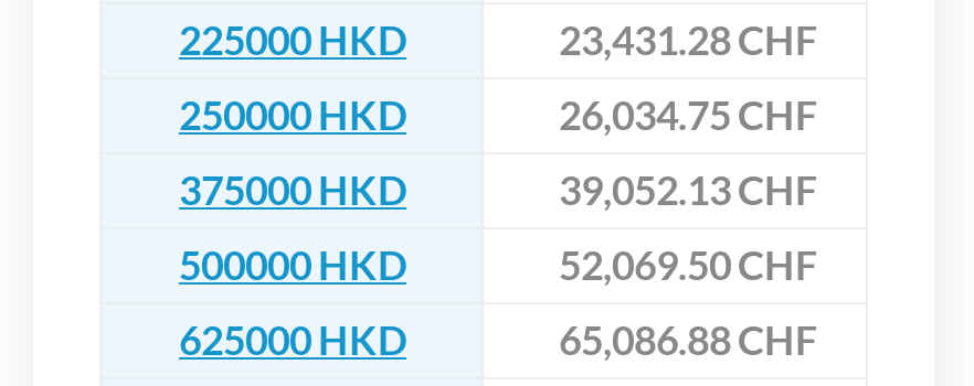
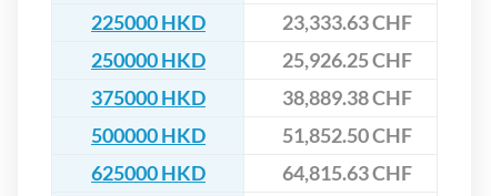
- 23,431.28 CHF
+ 23,333.63 CHF

- 26,034.75 CHF
+ 25,926.25 CHF

- 39,052.13 CHF
+ 38,889.38 CHF

- 52,069.50 CHF
+ 51,852.50 CHF

- 65,086.88 CHF
+ 64,815.63 CHF
